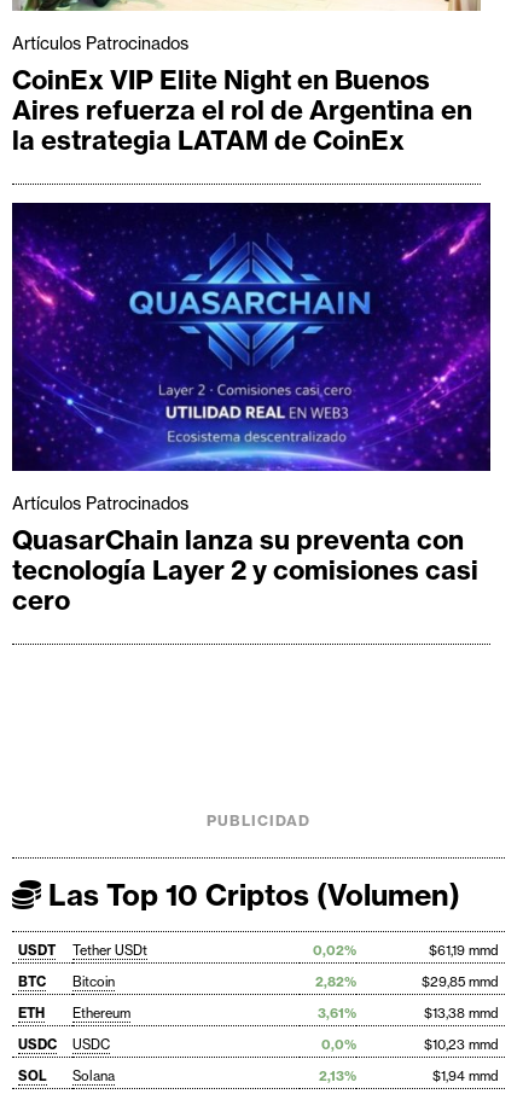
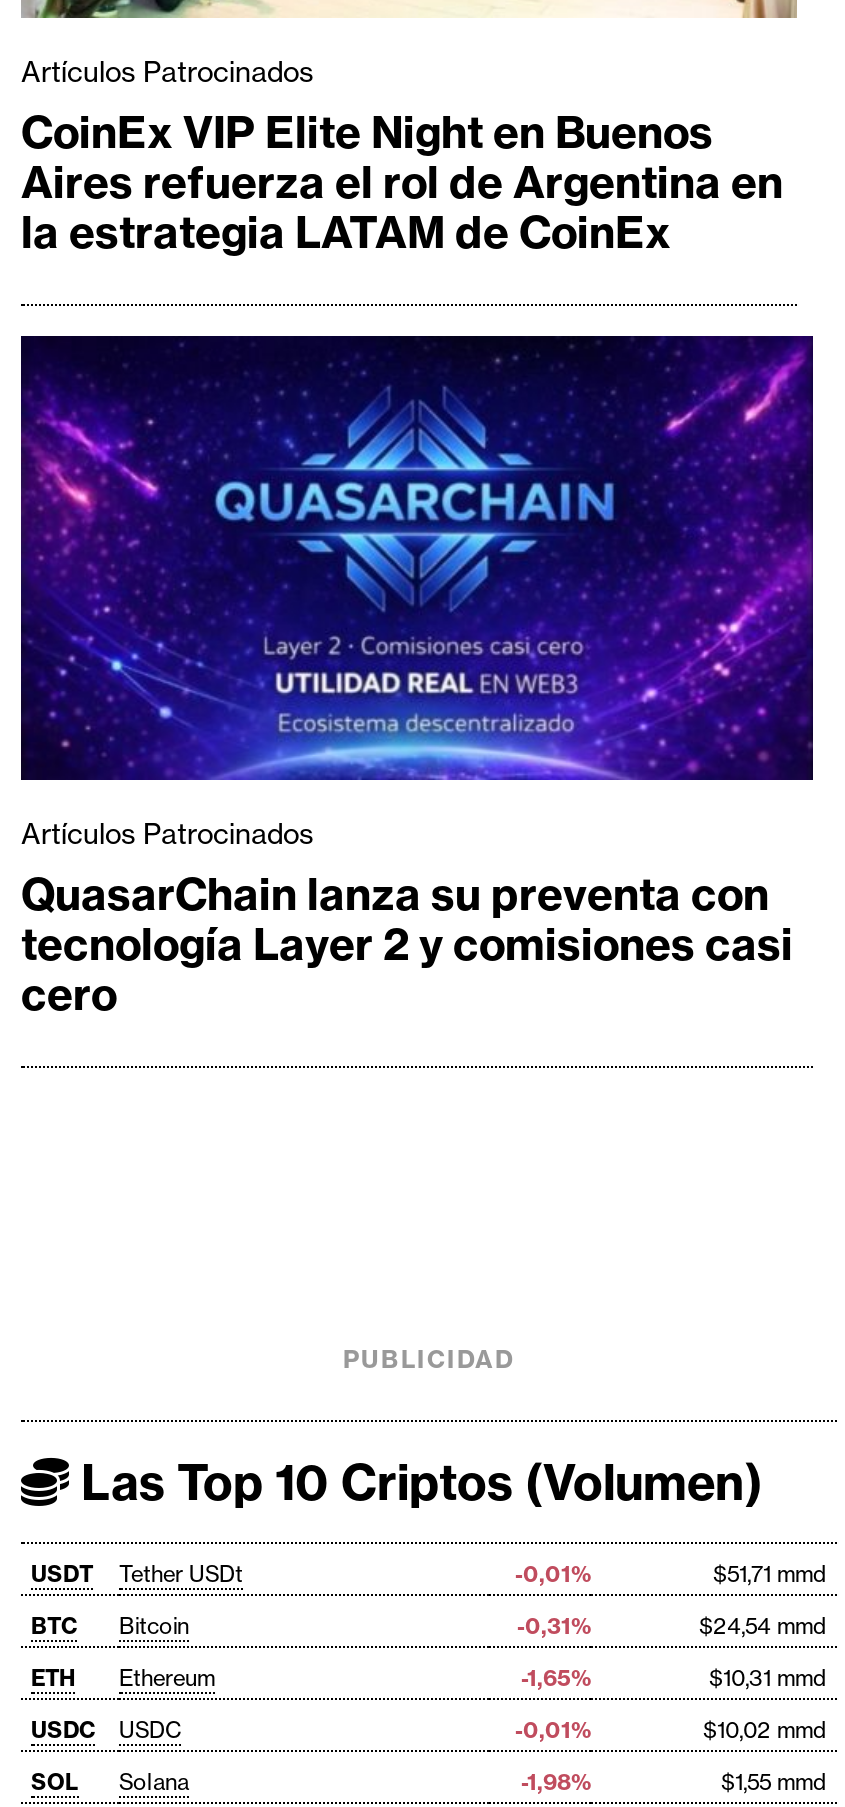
- 0,02%
+ -0,01%

- $61,19 mmd
+ $51,71 mmd

- 2,82%
+ -0,31%

- $29,85 mmd
+ $24,54 mmd

- 3,61%
+ -1,65%

- $13,38 mmd
+ $10,31 mmd

- 0,0%
+ -0,01%

- $10,23 mmd
+ $10,02 mmd

- 2,13%
+ -1,98%

- $1,94 mmd
+ $1,55 mmd
